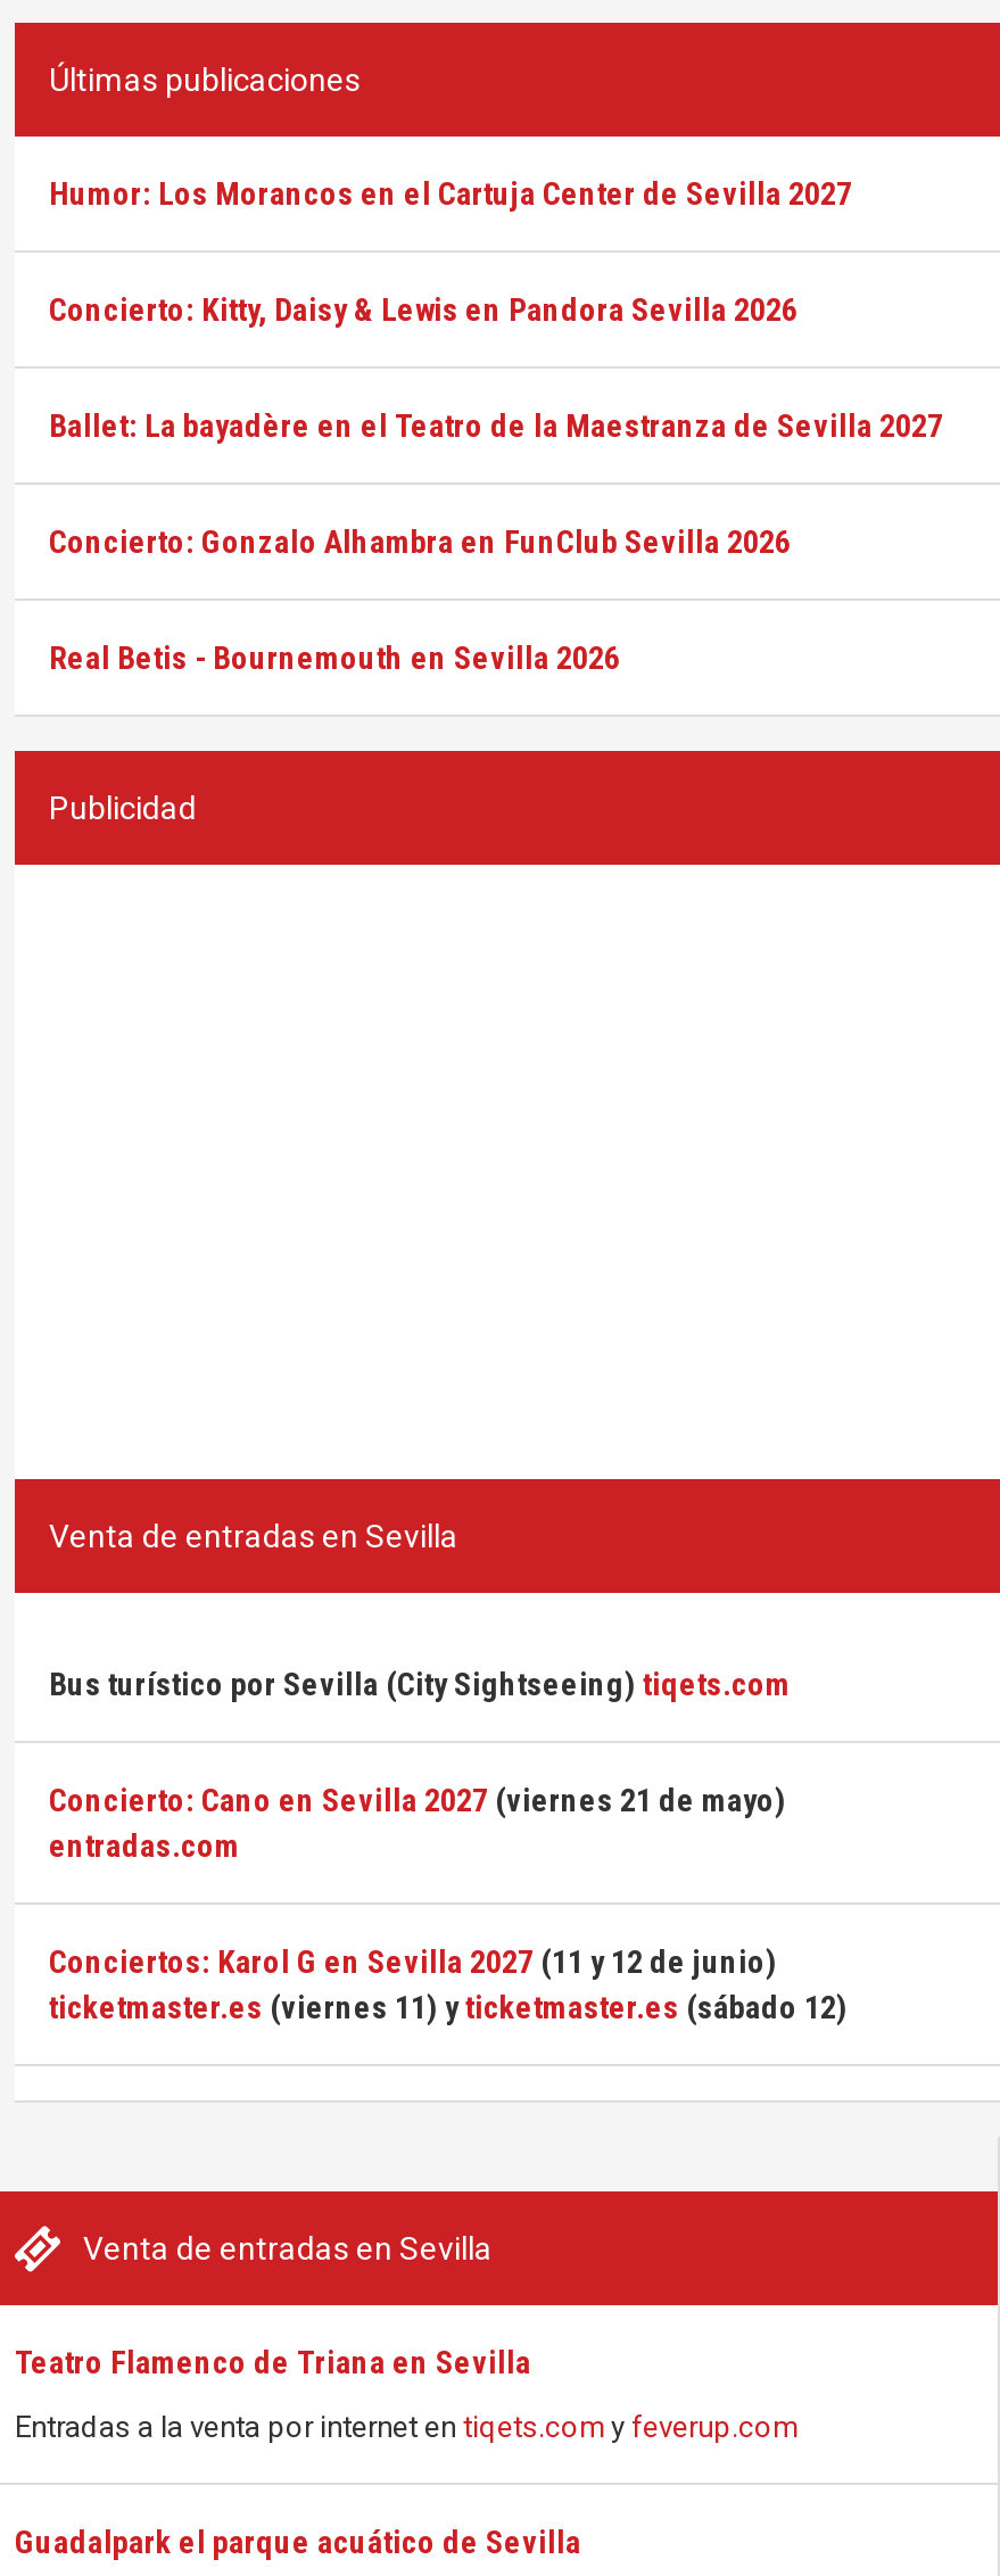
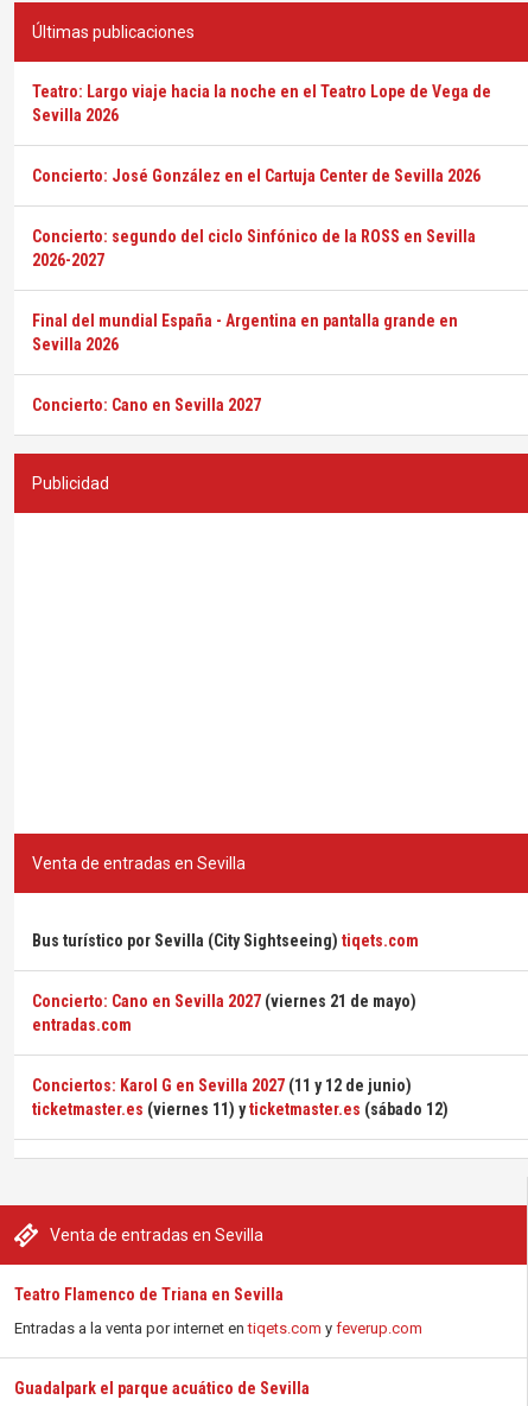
- Humor: Los Morancos en el Cartuja Center de Sevilla 2027
+ Teatro: Largo viaje hacia la noche en el Teatro Lope de Vega de
+ Sevilla 2026

- Concierto: Kitty, Daisy & Lewis en Pandora Sevilla 2026
+ Concierto: José González en el Cartuja Center de Sevilla 2026

- Ballet: La bayadère en el Teatro de la Maestranza de Sevilla 2027
+ Concierto: segundo del ciclo Sinfónico de la ROSS en Sevilla
+ 2026-2027

- Concierto: Gonzalo Alhambra en FunClub Sevilla 2026
+ Final del mundial España - Argentina en pantalla grande en
+ Sevilla 2026

- Real Betis - Bournemouth en Sevilla 2026
+ Concierto: Cano en Sevilla 2027
